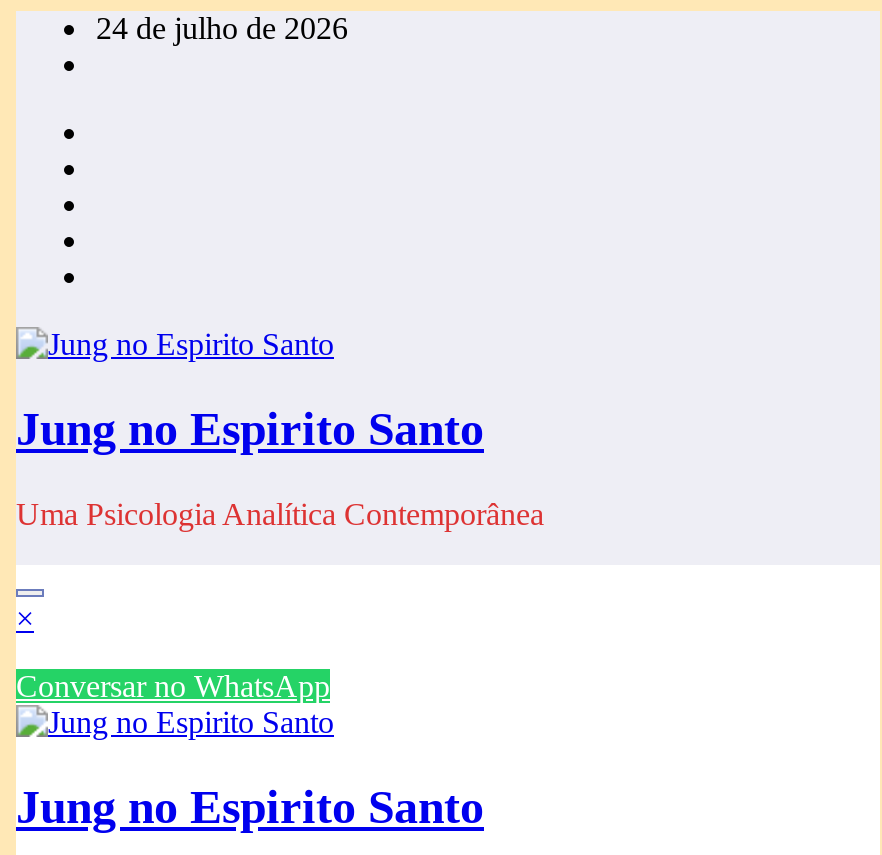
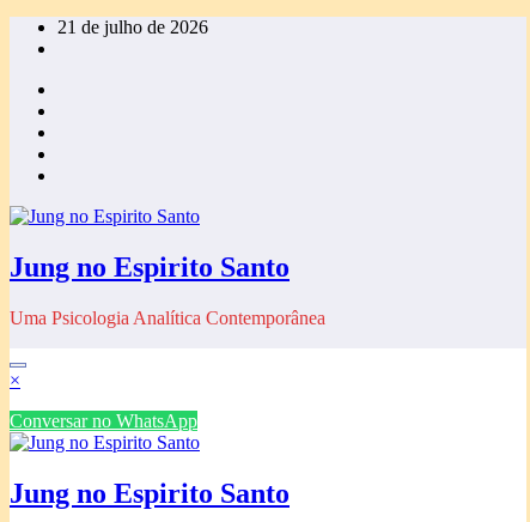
- 24 de julho de 2026
+ 21 de julho de 2026
